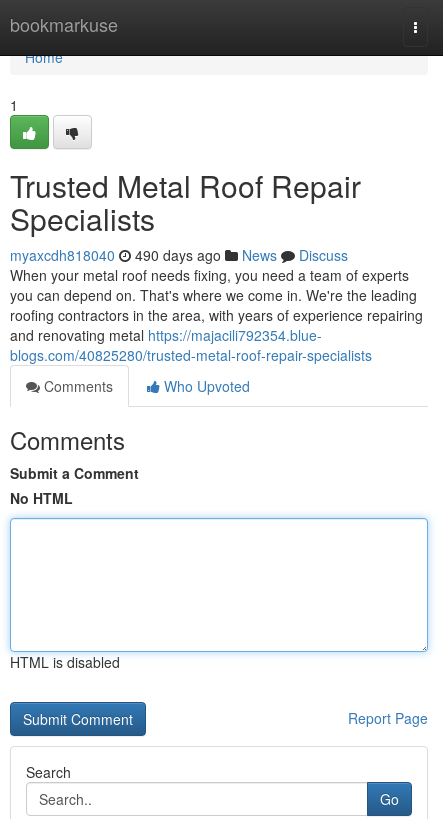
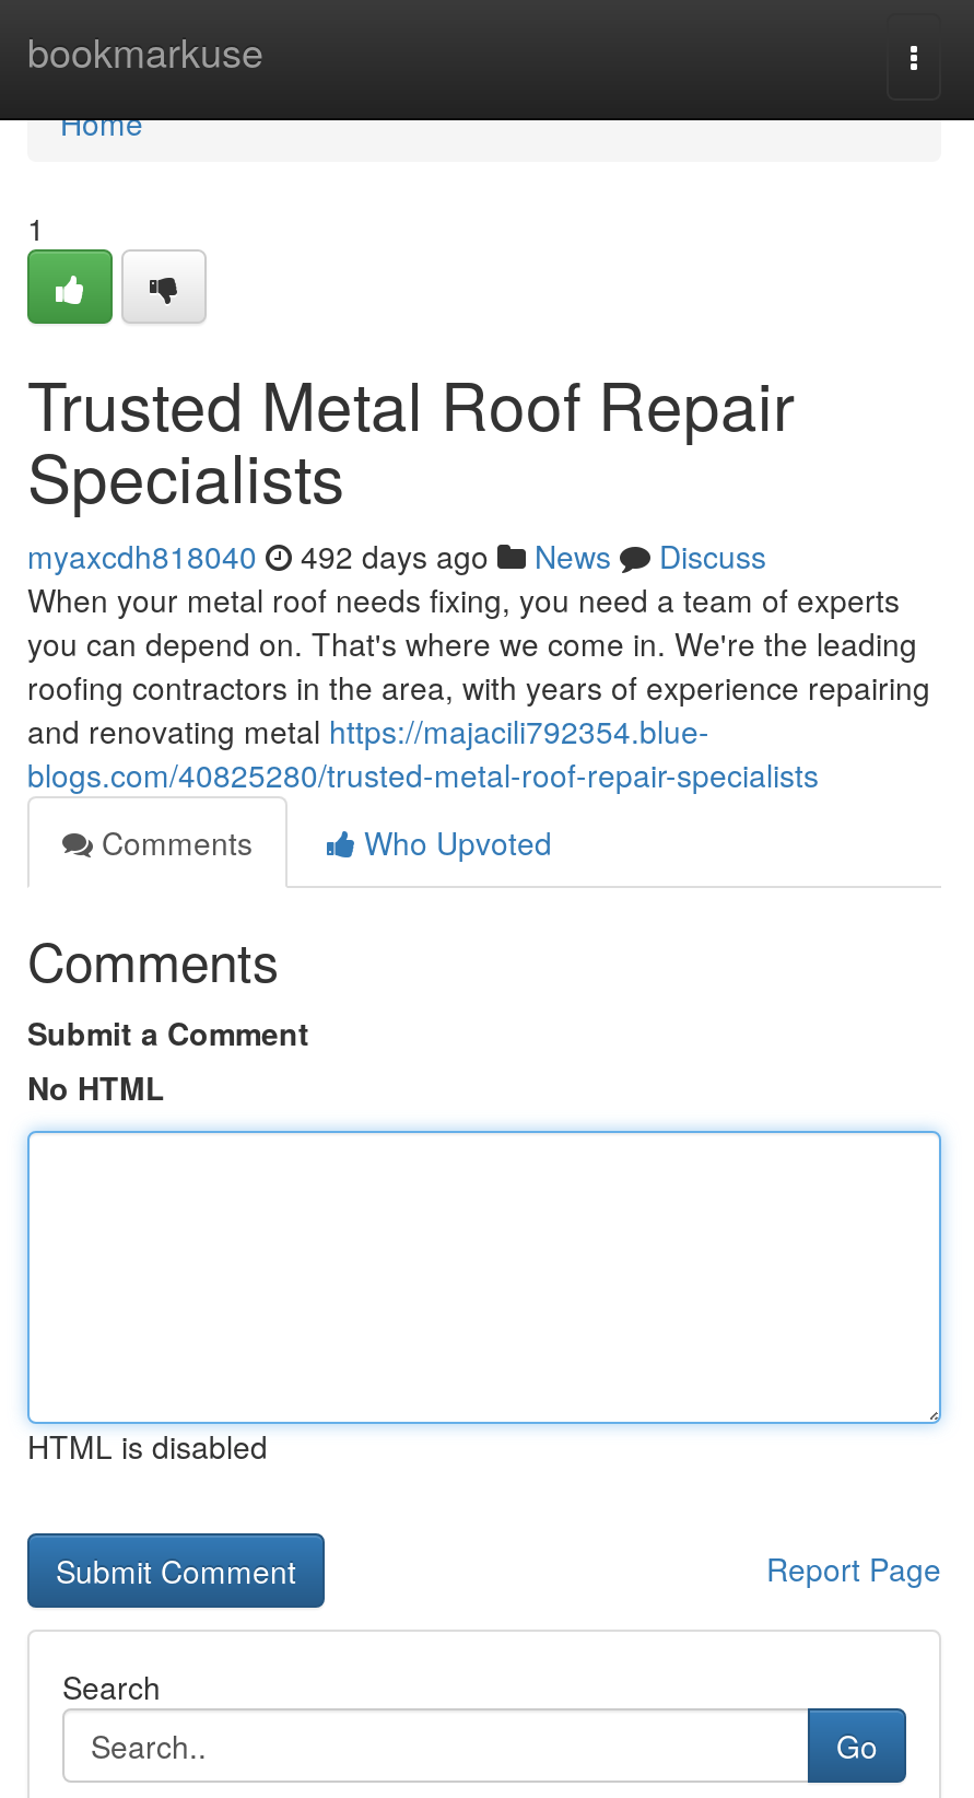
- myaxcdh818040 490 days ago News Discuss
+ myaxcdh818040 492 days ago News Discuss
